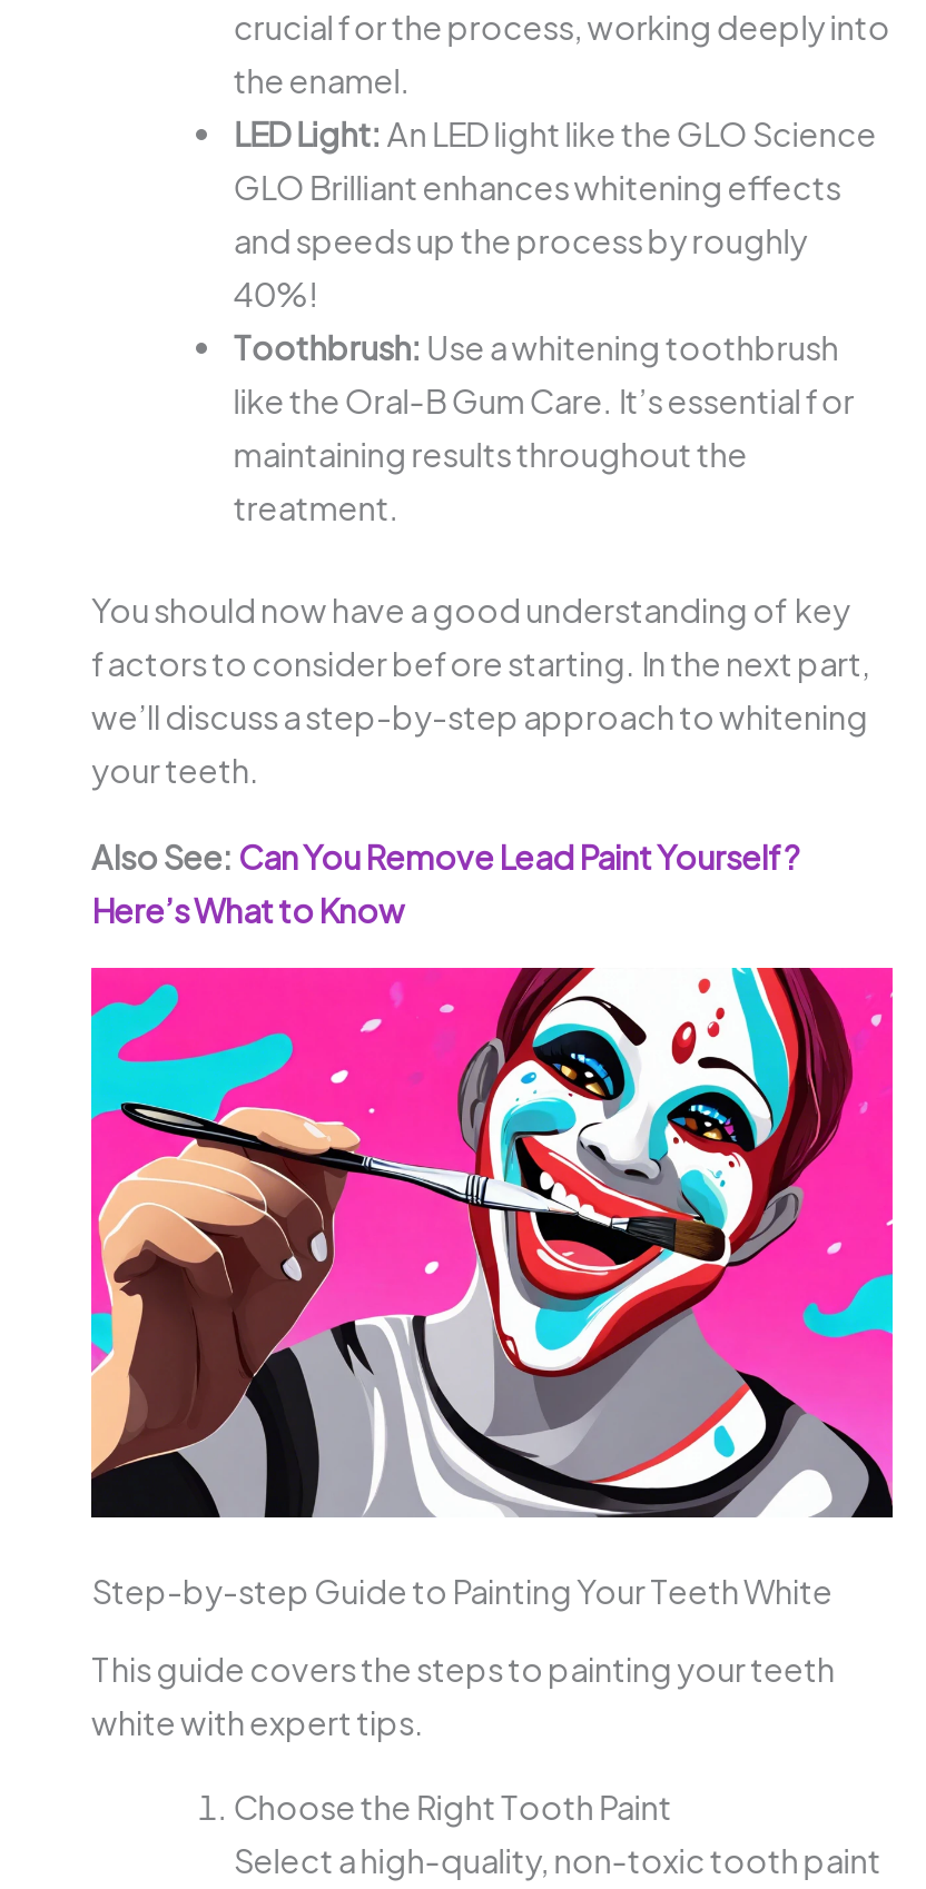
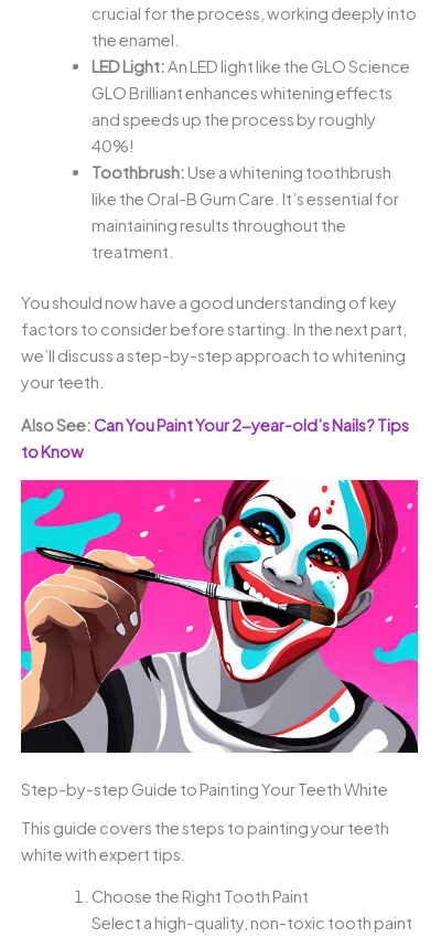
- Also See: Can You Remove Lead Paint Yourself?
- Here’s What to Know
+ Also See: Can You Paint Your 2-year-old’s Nails? Tips
+ to Know
